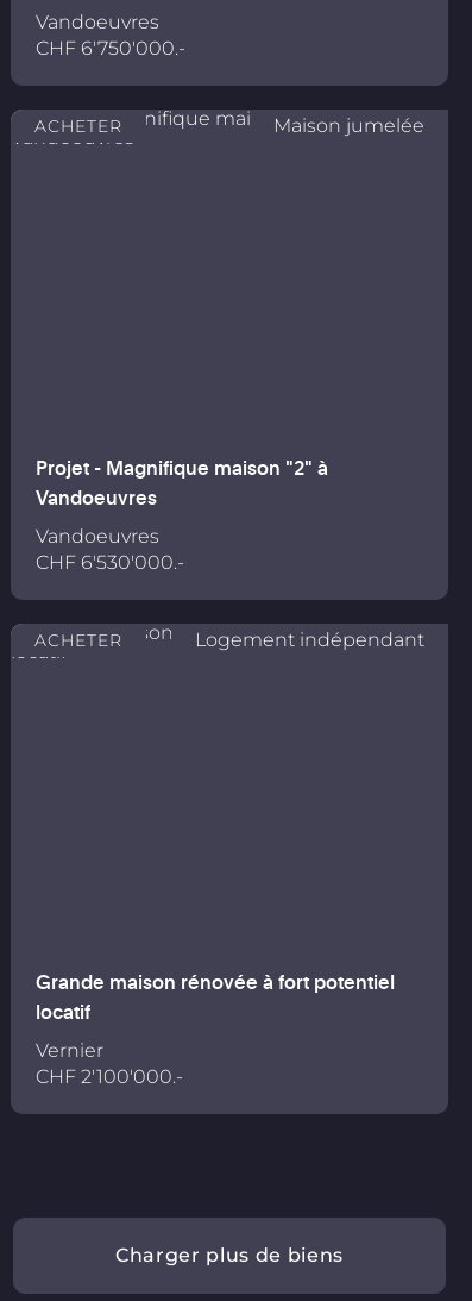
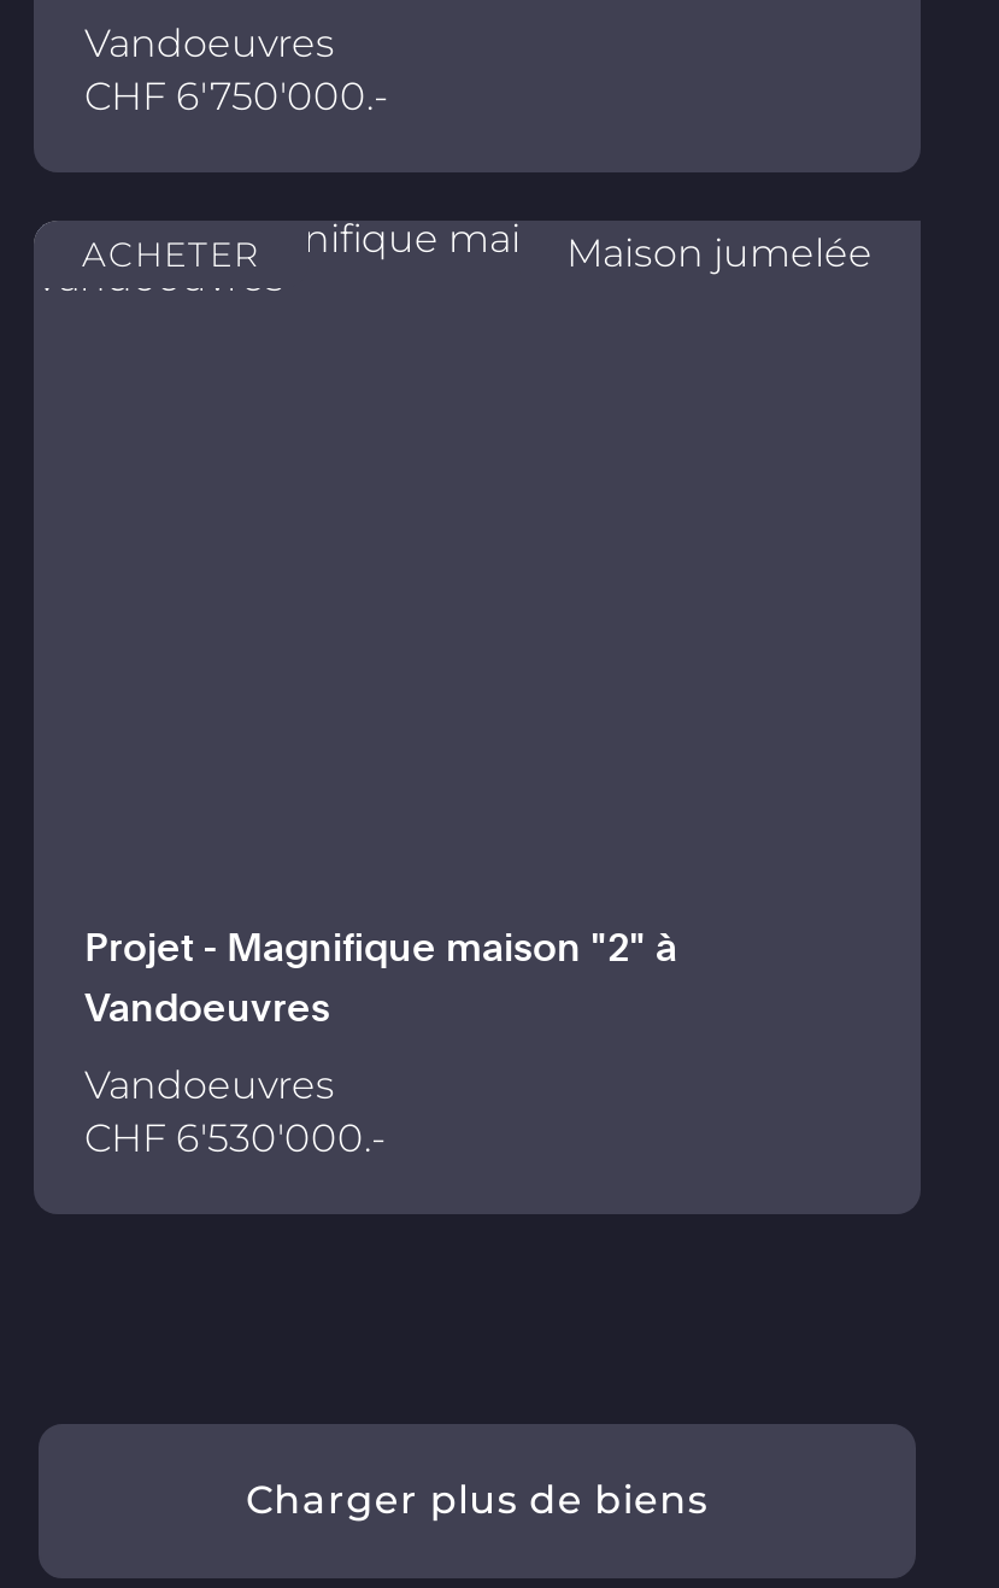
- Logement indépendant
- ACHETER

- Grande maison rénovée à fort potentiel
- locatif
- Vernier
- CHF 2'100'000.-
